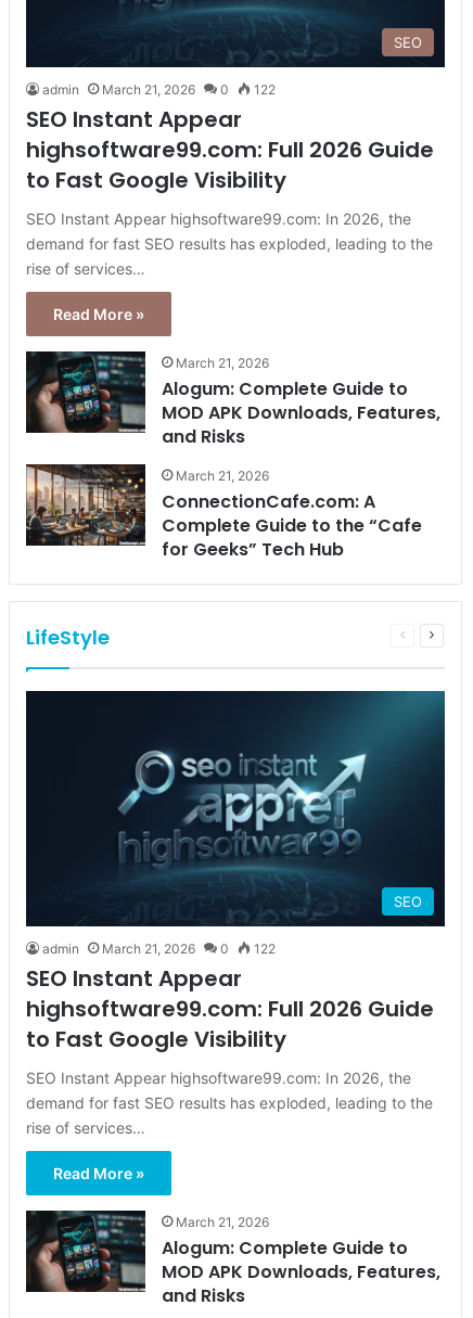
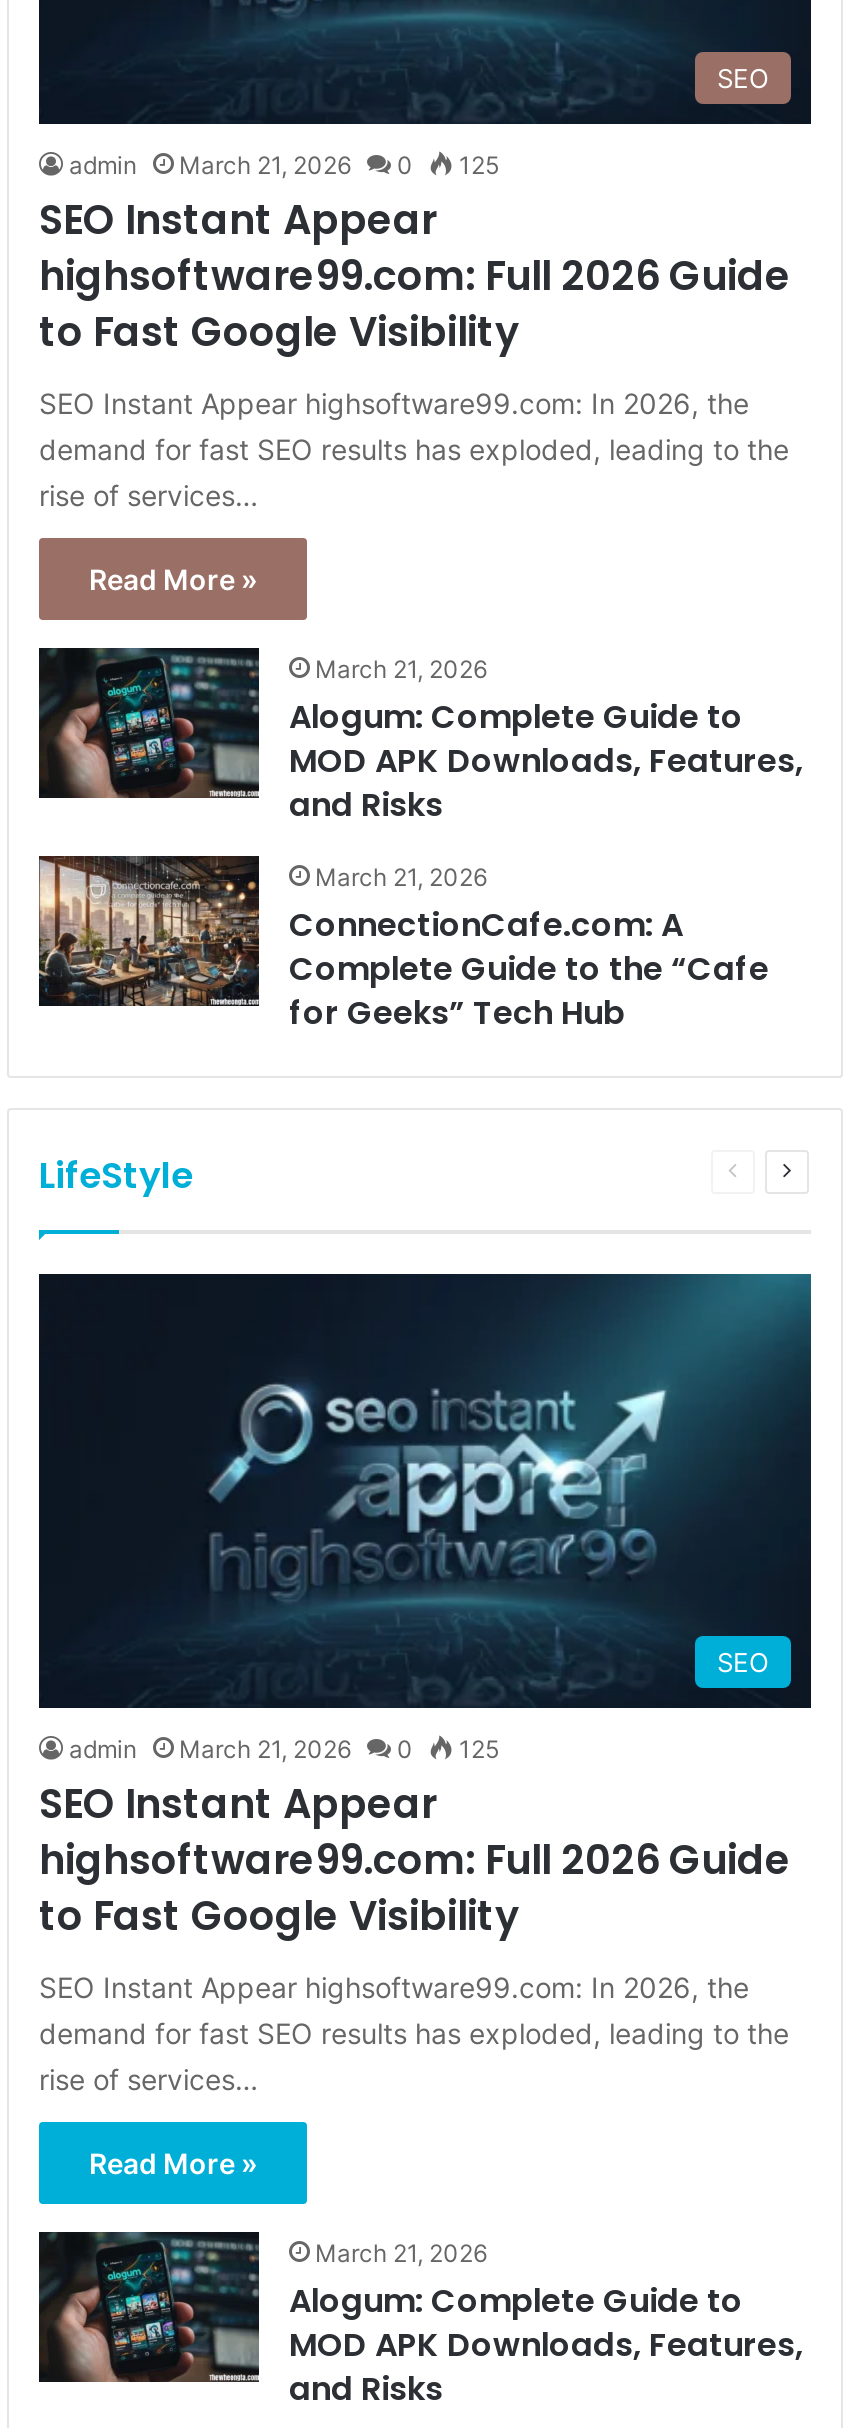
- admin March 21, 2026 0 122
+ admin March 21, 2026 0 125

- admin March 21, 2026 0 122
+ admin March 21, 2026 0 125
